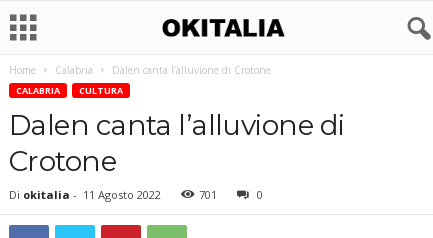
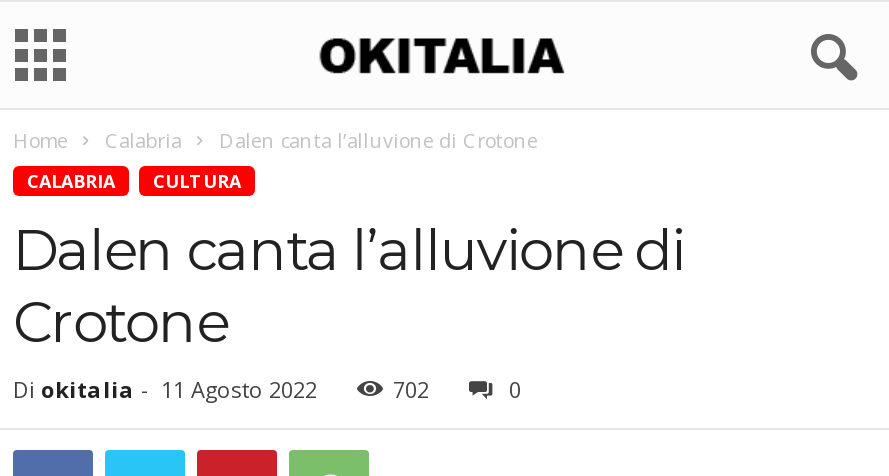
- 701
+ 702
